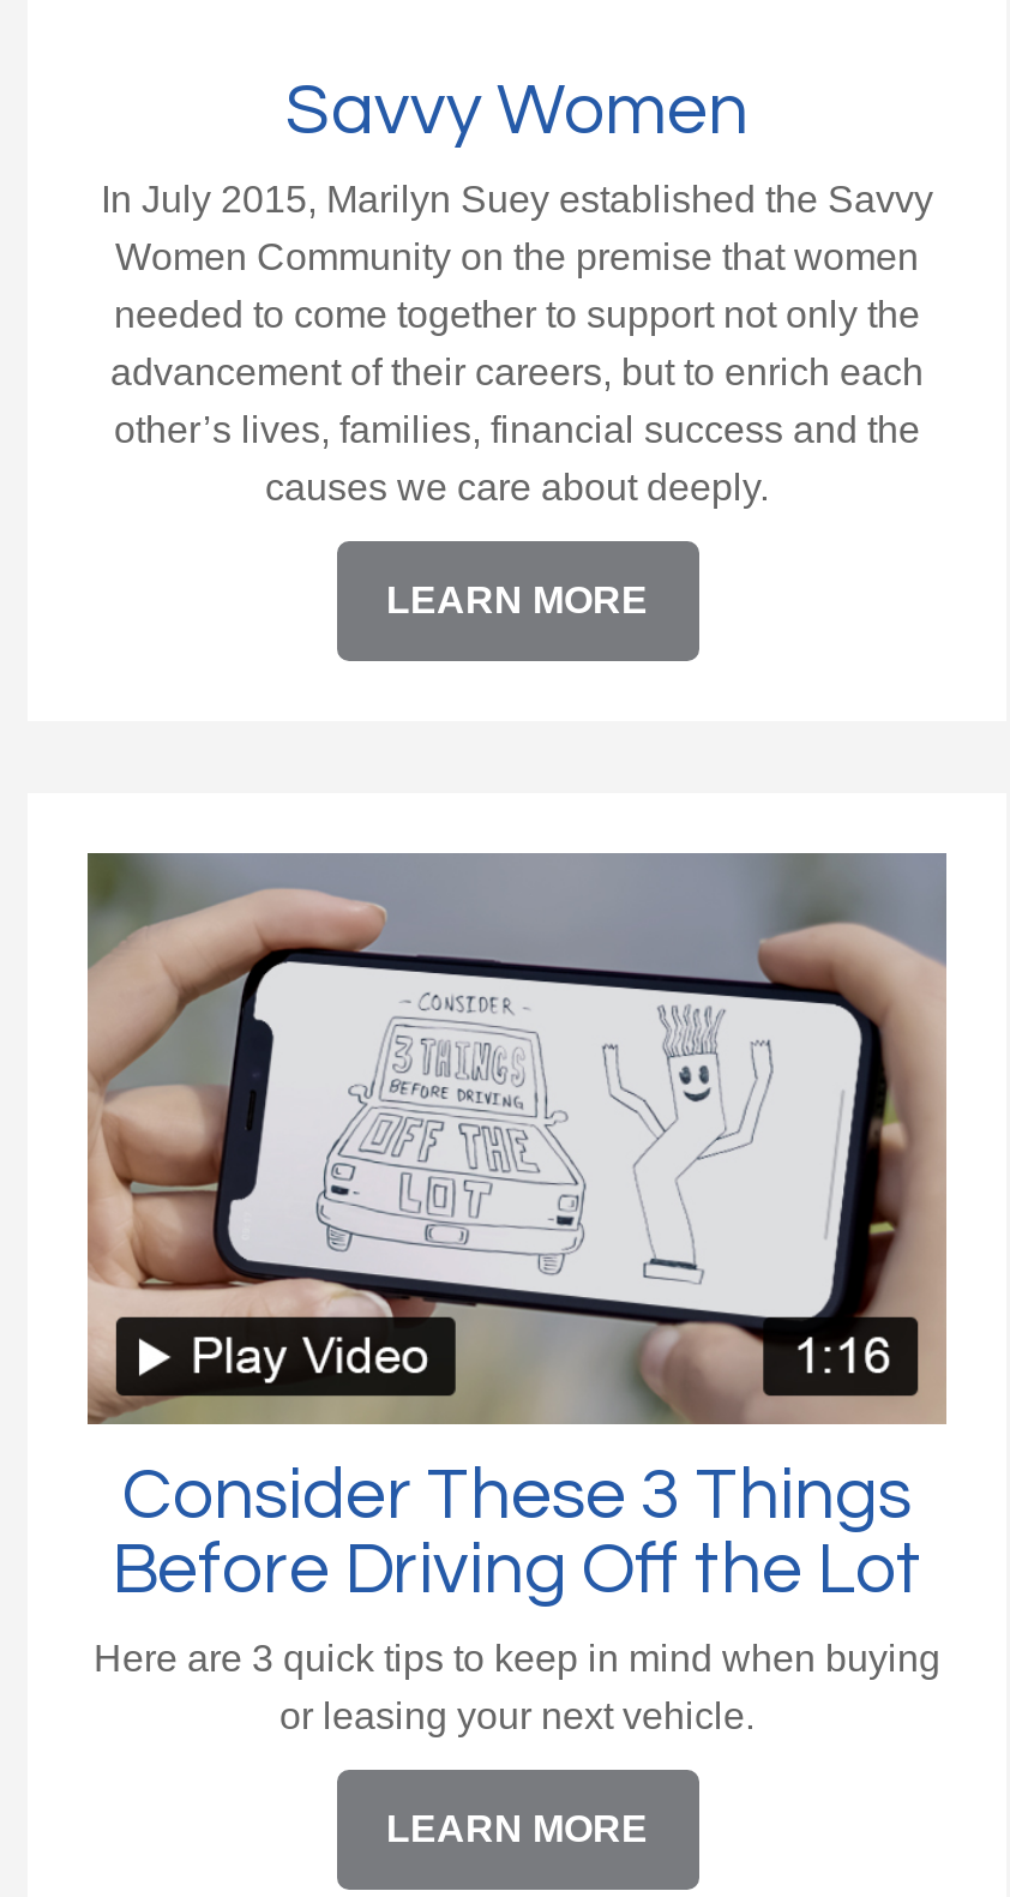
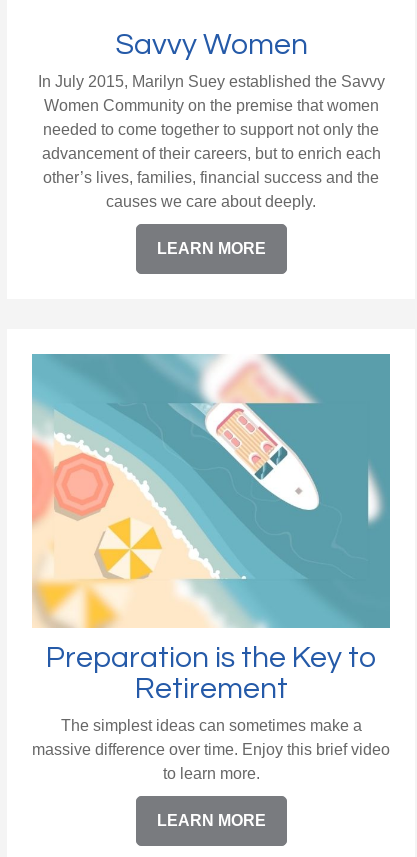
- [image]
- Consider These 3 Things
- Before Driving Off the Lot
- Here are 3 quick tips to keep in mind when buying
- or leasing your next vehicle.
+ [image]
+ Preparation is the Key to
+ Retirement
+ The simplest ideas can sometimes make a
+ massive difference over time. Enjoy this brief video
+ to learn more.
